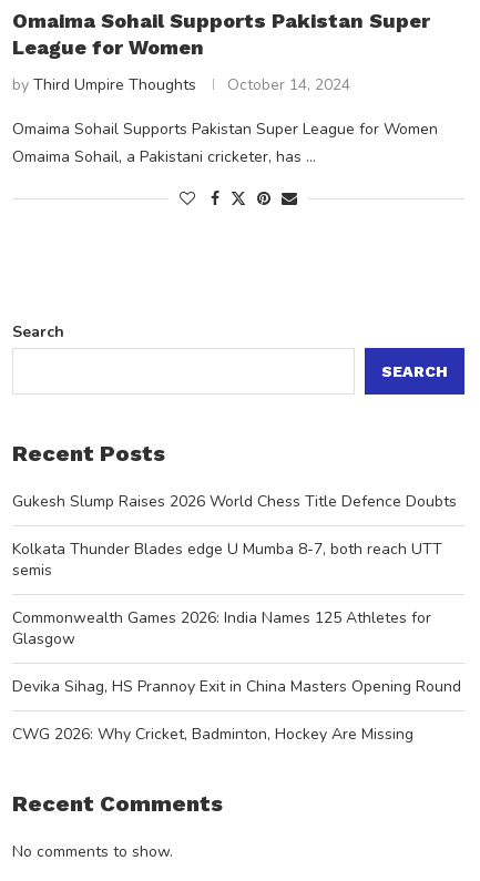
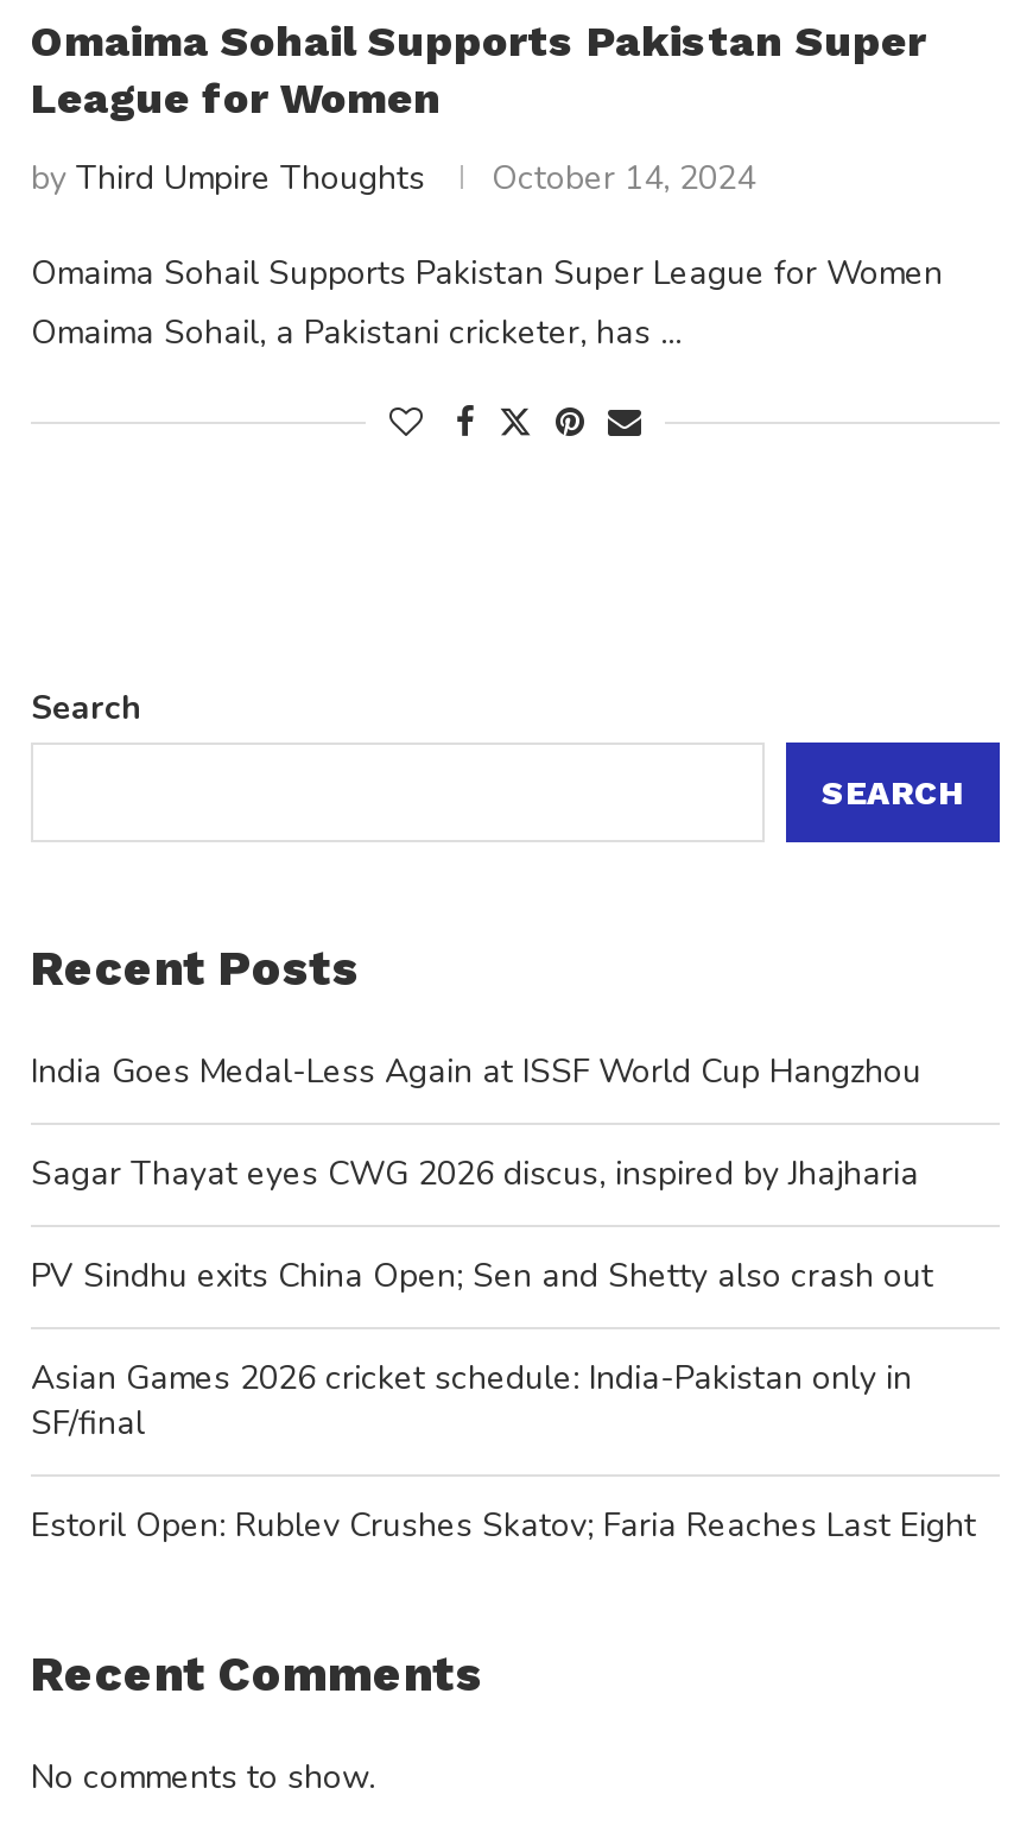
- Gukesh Slump Raises 2026 World Chess Title Defence Doubts
+ India Goes Medal-Less Again at ISSF World Cup Hangzhou

- Kolkata Thunder Blades edge U Mumba 8-7, both reach UTT
- semis
+ Sagar Thayat eyes CWG 2026 discus, inspired by Jhajharia

- Commonwealth Games 2026: India Names 125 Athletes for
- Glasgow
+ PV Sindhu exits China Open; Sen and Shetty also crash out

- Devika Sihag, HS Prannoy Exit in China Masters Opening Round
+ Asian Games 2026 cricket schedule: India-Pakistan only in
+ SF/final

- CWG 2026: Why Cricket, Badminton, Hockey Are Missing
+ Estoril Open: Rublev Crushes Skatov; Faria Reaches Last Eight
